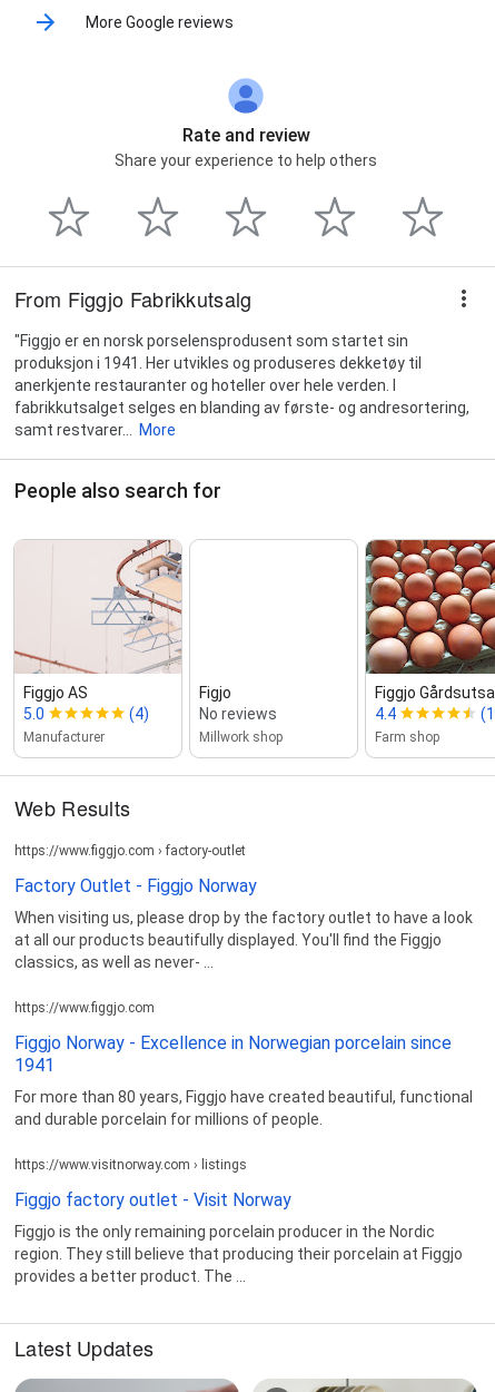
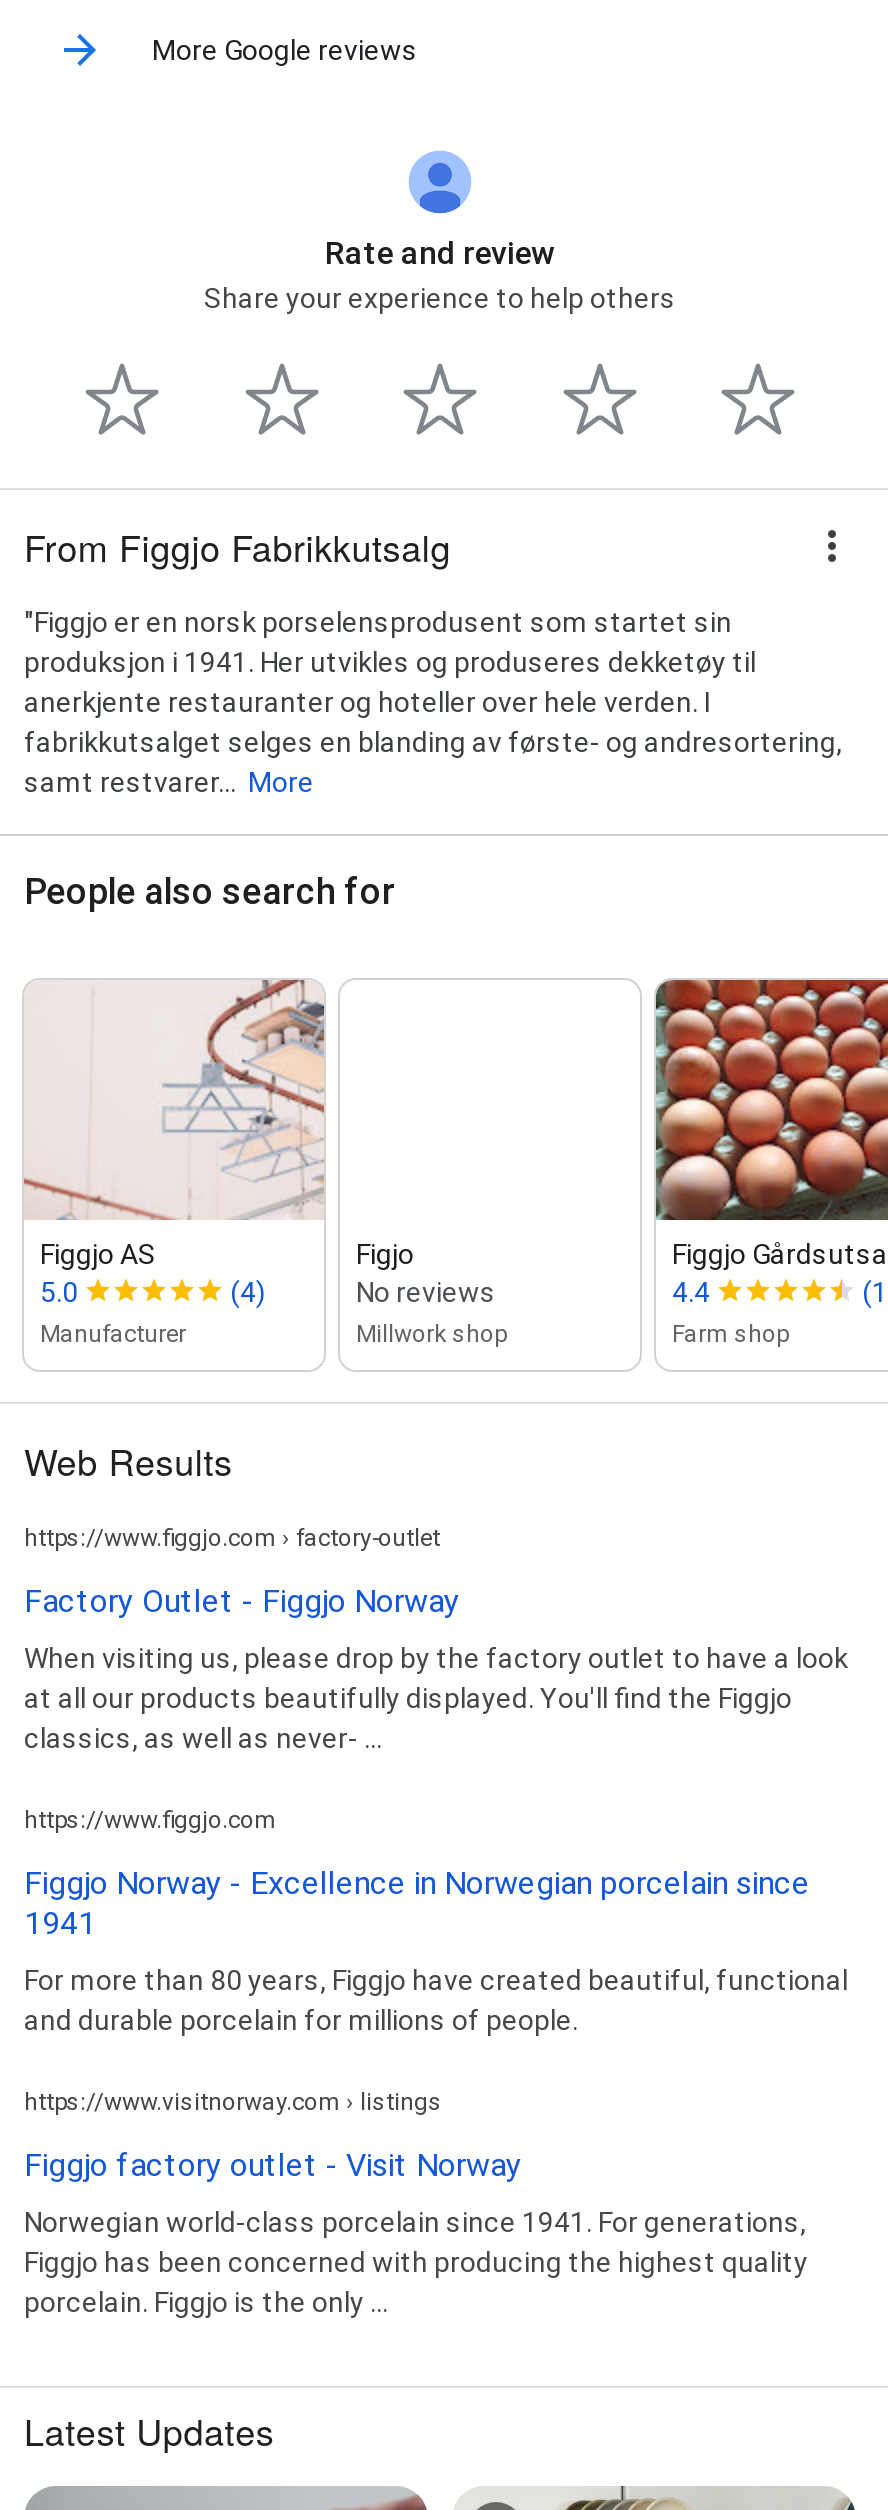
- Figgjo is the only remaining porcelain producer in the Nordic
- region. They still believe that producing their porcelain at Figgjo
- provides a better product. The ...
+ Norwegian world-class porcelain since 1941. For generations,
+ Figgjo has been concerned with producing the highest quality
+ porcelain. Figgjo is the only ...
